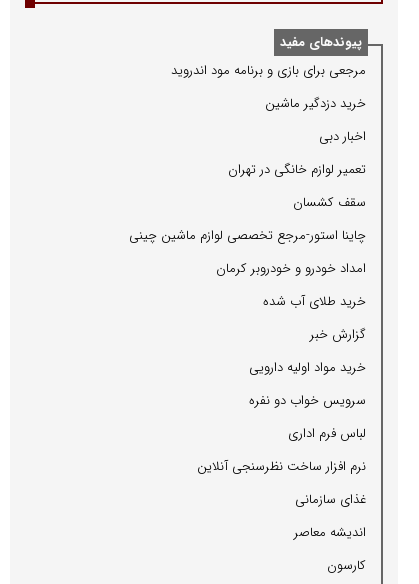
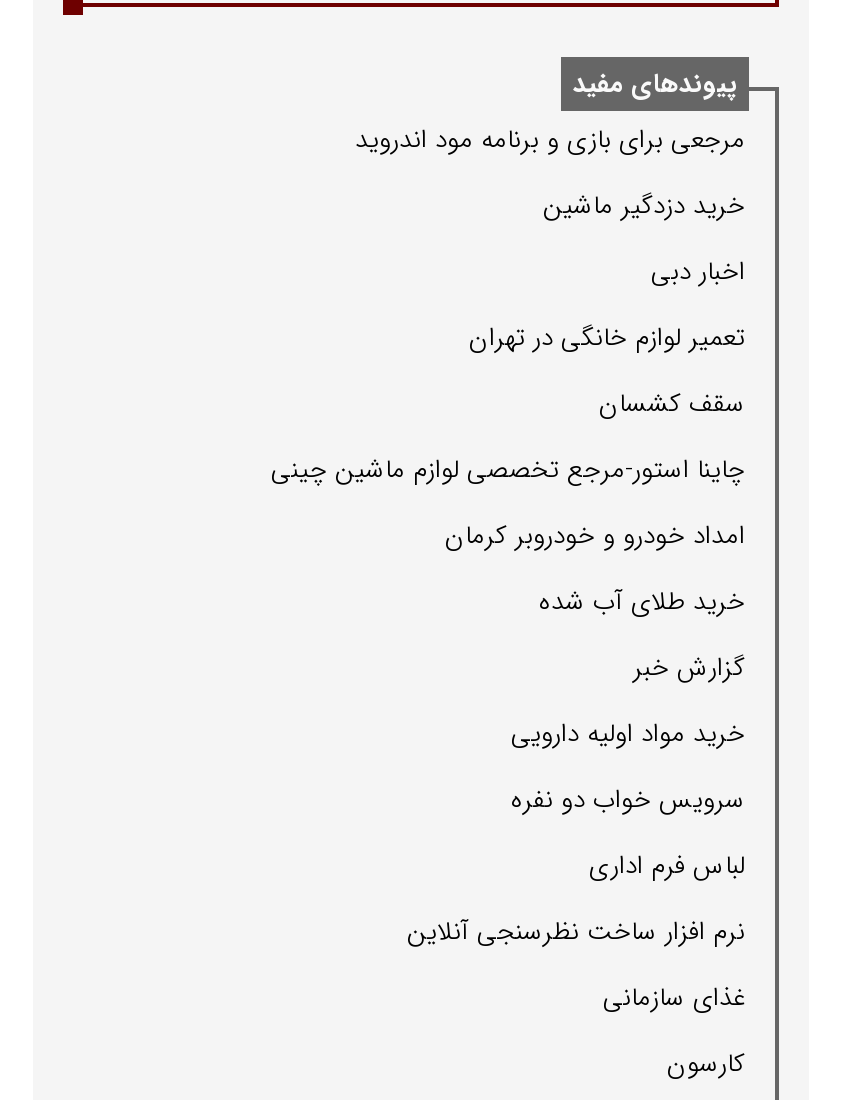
- اندیشه معاصر
